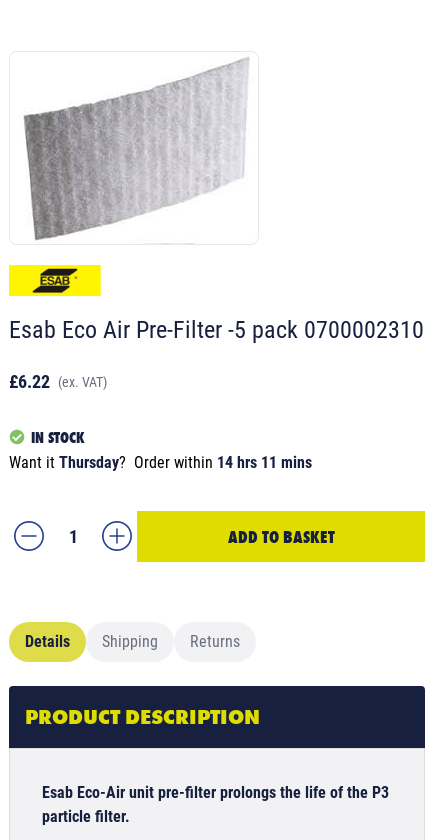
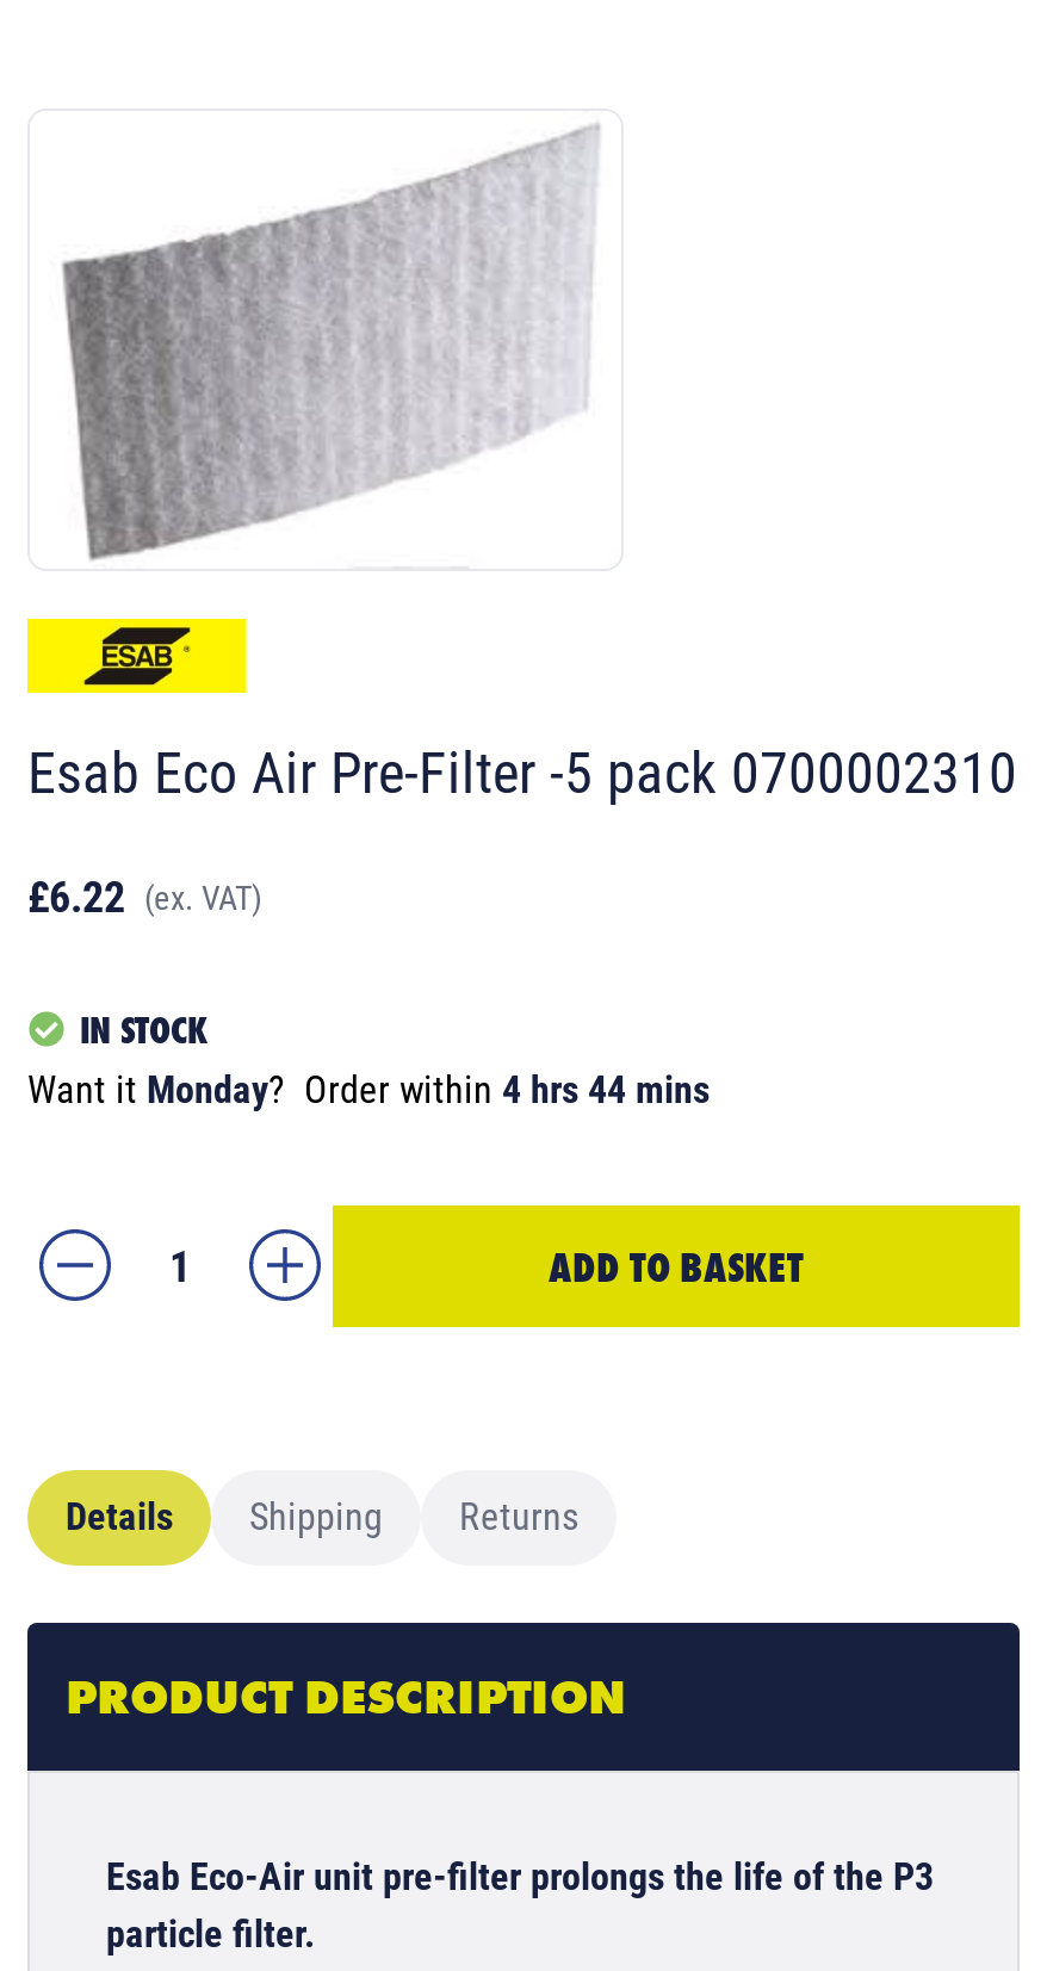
- Want it Thursday? Order within 14 hrs 11 mins
+ Want it Monday? Order within 4 hrs 44 mins
